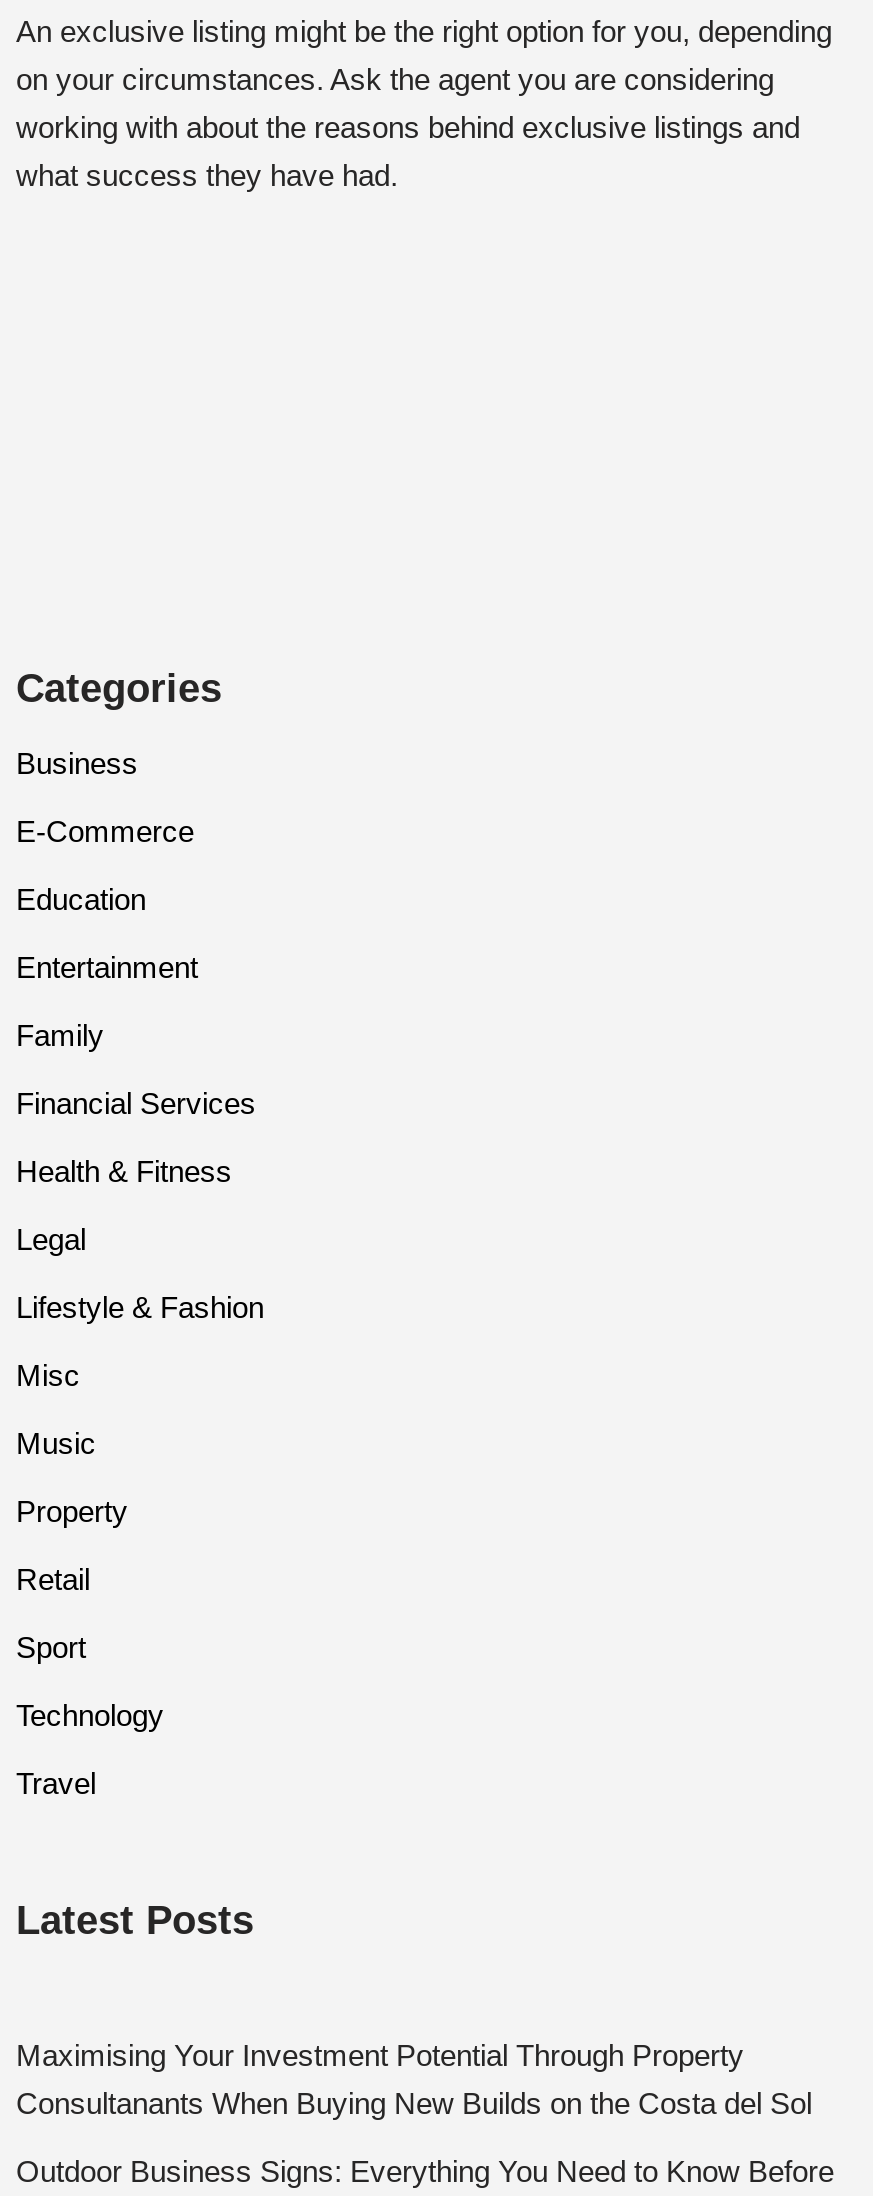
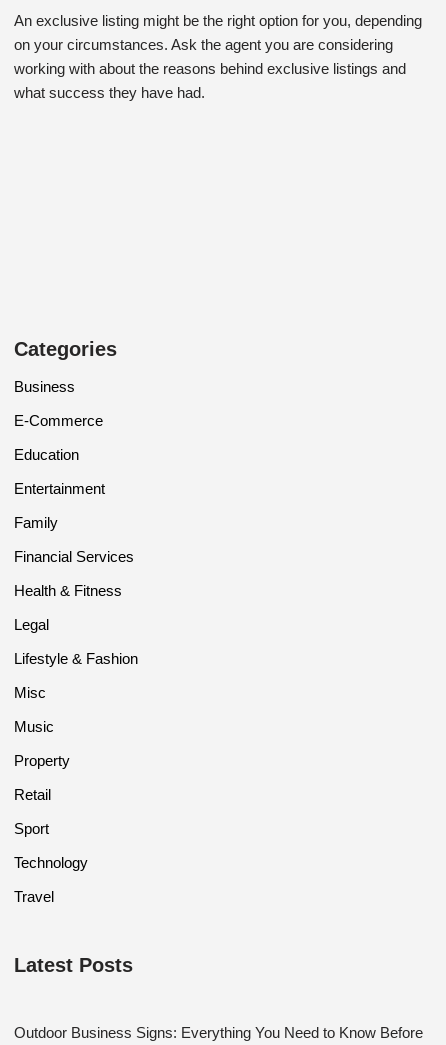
- Maximising Your Investment Potential Through Property
- Consultanants When Buying New Builds on the Costa del Sol
